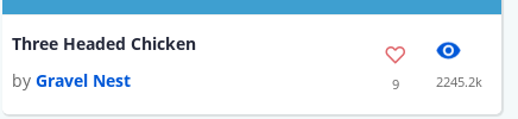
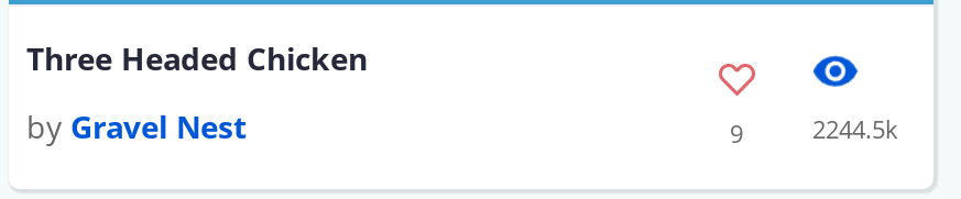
- 2245.2k
+ 2244.5k
